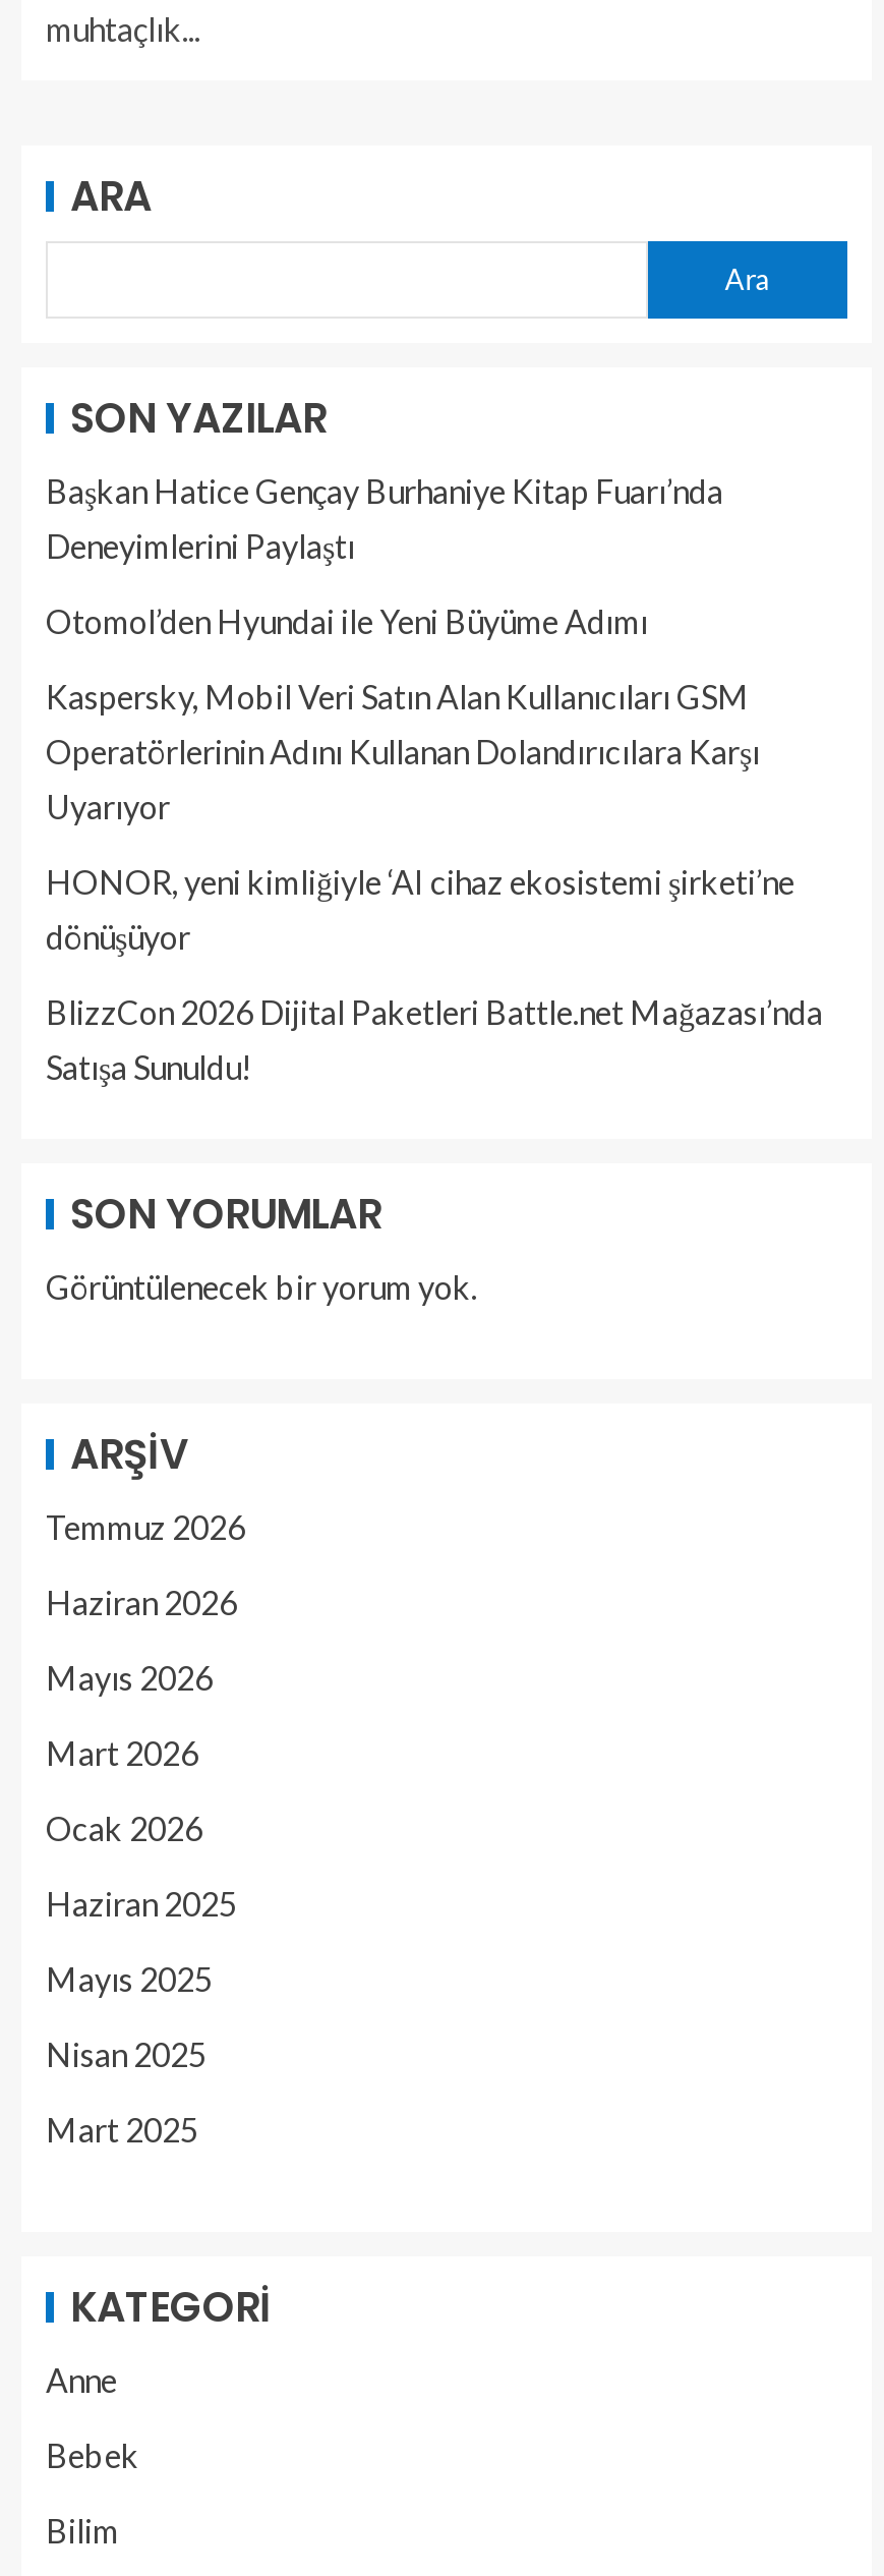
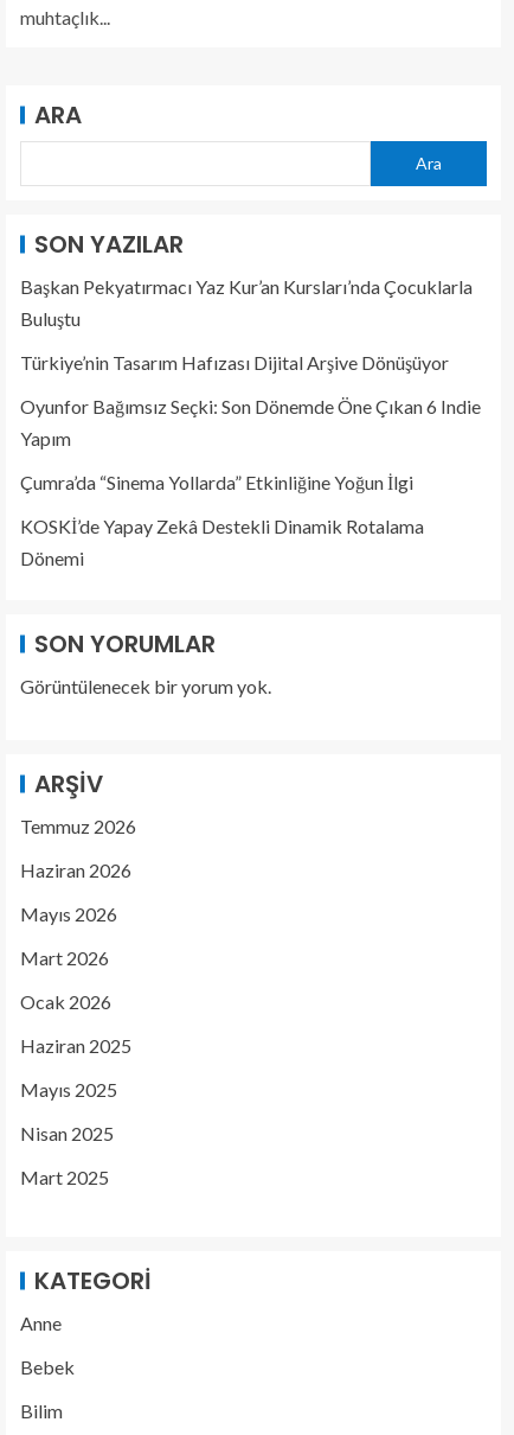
- Başkan Hatice Gençay Burhaniye Kitap Fuarı’nda
- Deneyimlerini Paylaştı
+ Başkan Pekyatırmacı Yaz Kur’an Kursları’nda Çocuklarla
+ Buluştu

- Otomol’den Hyundai ile Yeni Büyüme Adımı
+ Türkiye’nin Tasarım Hafızası Dijital Arşive Dönüşüyor

- Kaspersky, Mobil Veri Satın Alan Kullanıcıları GSM
- Operatörlerinin Adını Kullanan Dolandırıcılara Karşı
- Uyarıyor
+ Oyunfor Bağımsız Seçki: Son Dönemde Öne Çıkan 6 Indie
+ Yapım

- HONOR, yeni kimliğiyle ‘AI cihaz ekosistemi şirketi’ne
- dönüşüyor
+ Çumra’da “Sinema Yollarda” Etkinliğine Yoğun İlgi

- BlizzCon 2026 Dijital Paketleri Battle.net Mağazası’nda
- Satışa Sunuldu!
+ KOSKİ’de Yapay Zekâ Destekli Dinamik Rotalama
+ Dönemi
